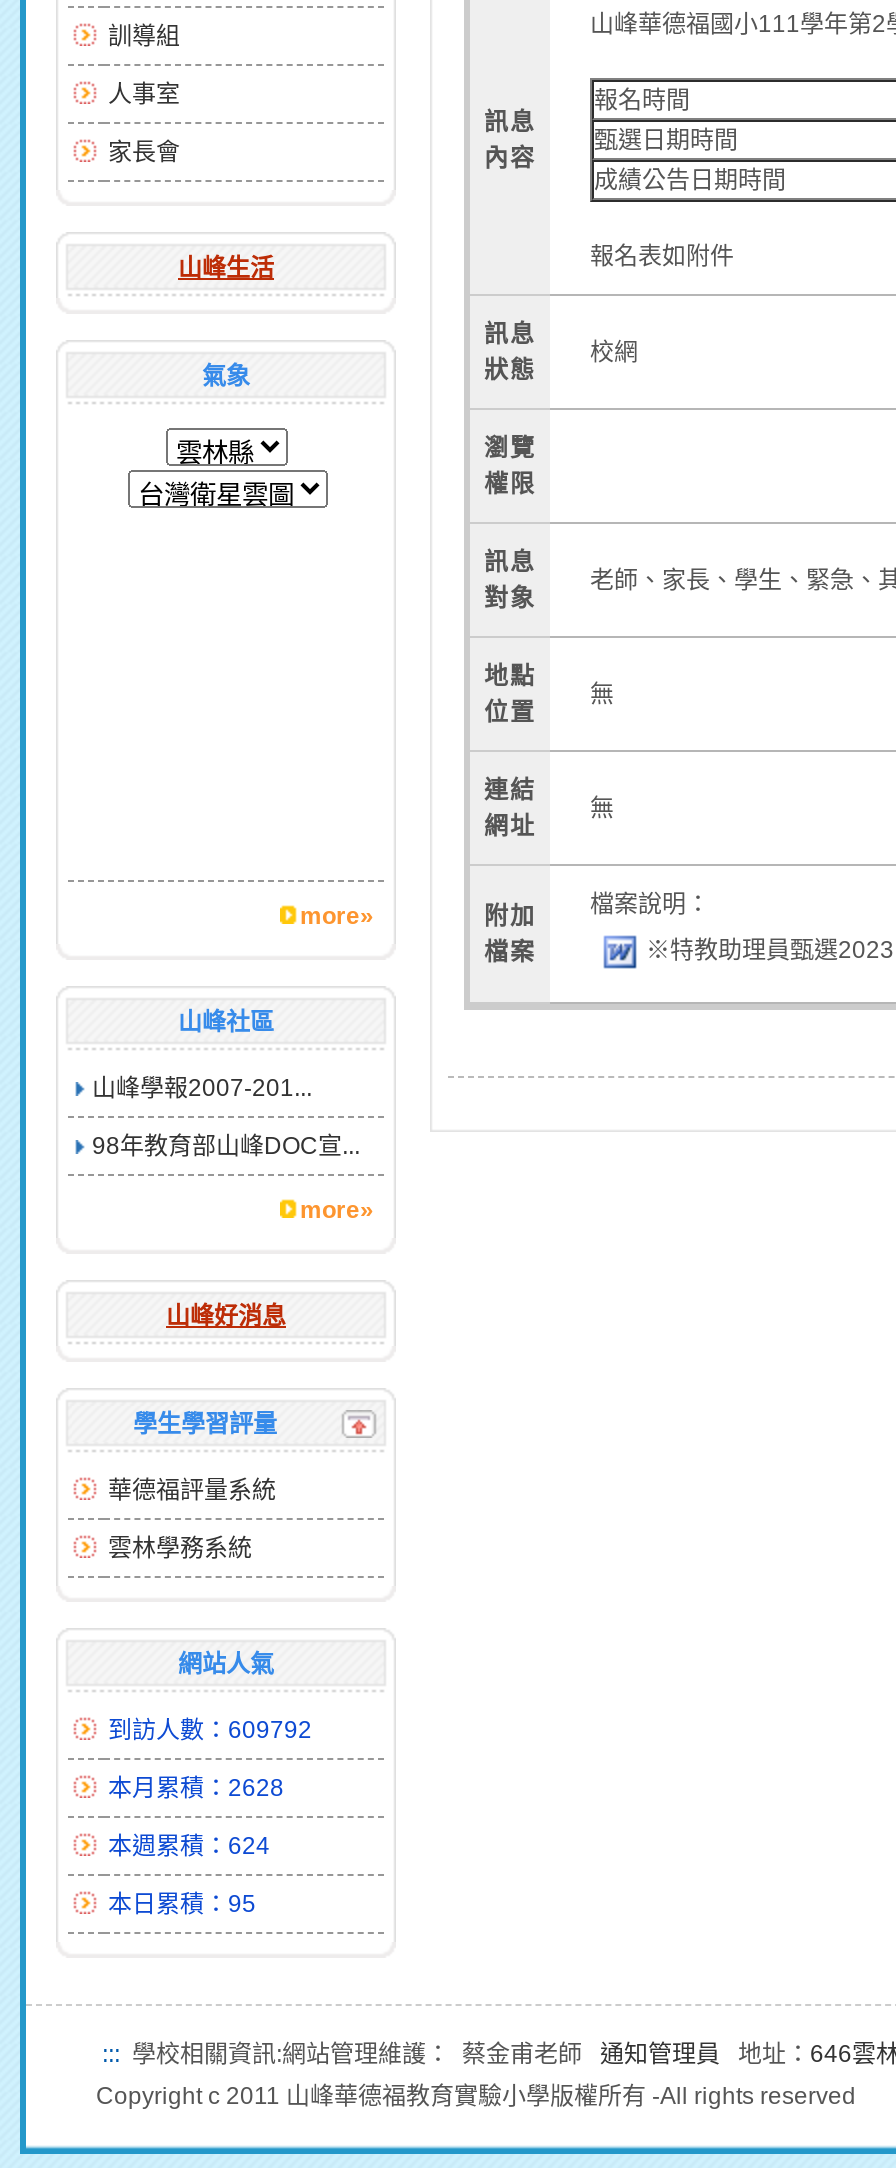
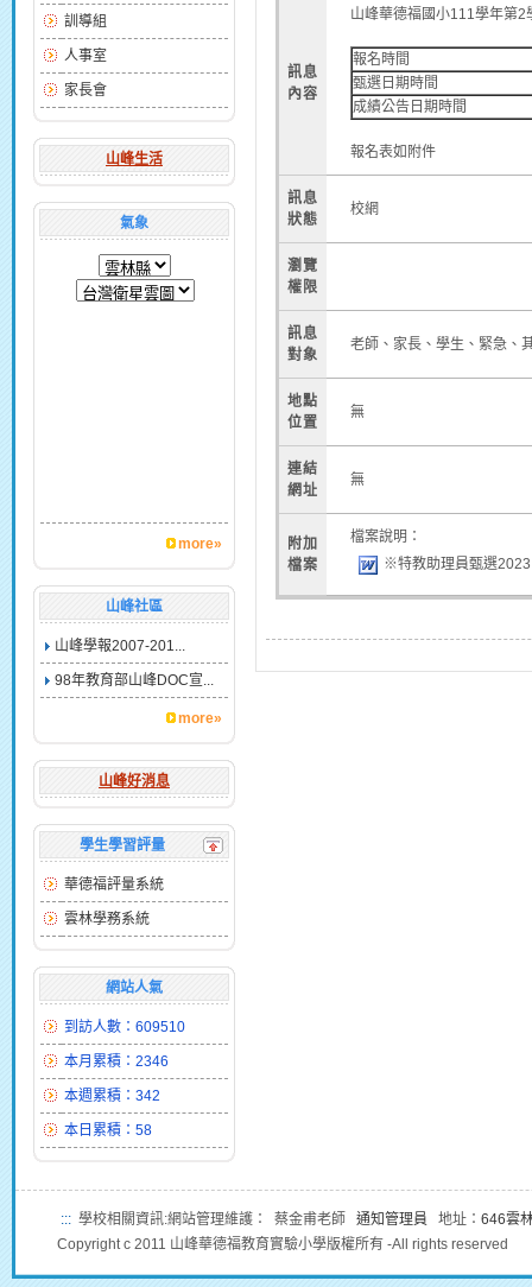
- 到訪人數：609792
+ 到訪人數：609510

- 本月累積：2628
+ 本月累積：2346

- 本週累積：624
+ 本週累積：342

- 本日累積：95
+ 本日累積：58
